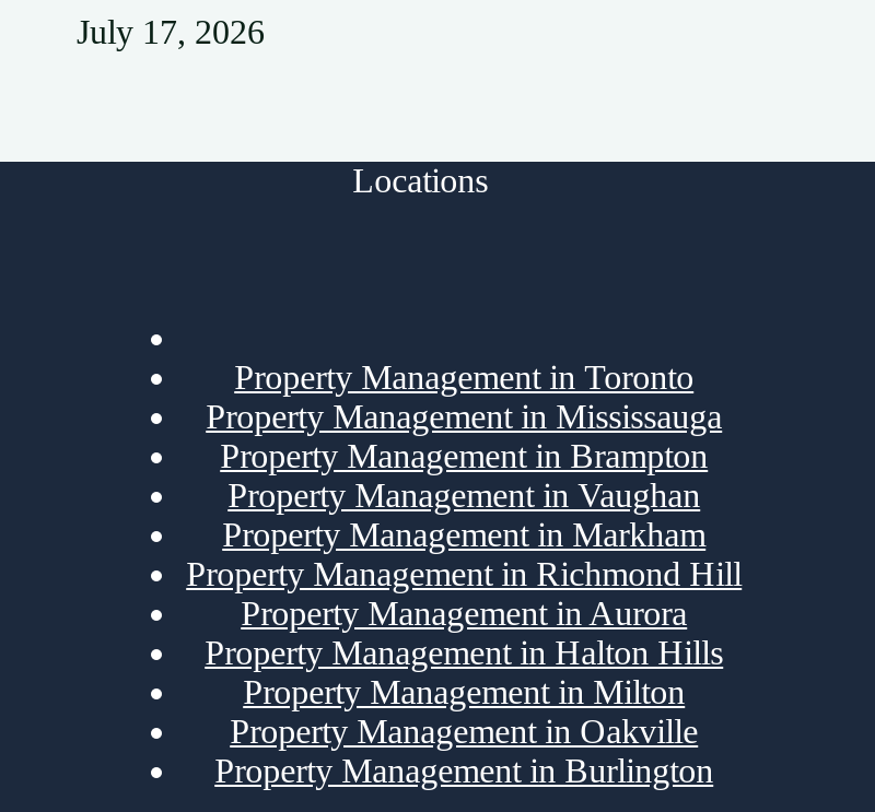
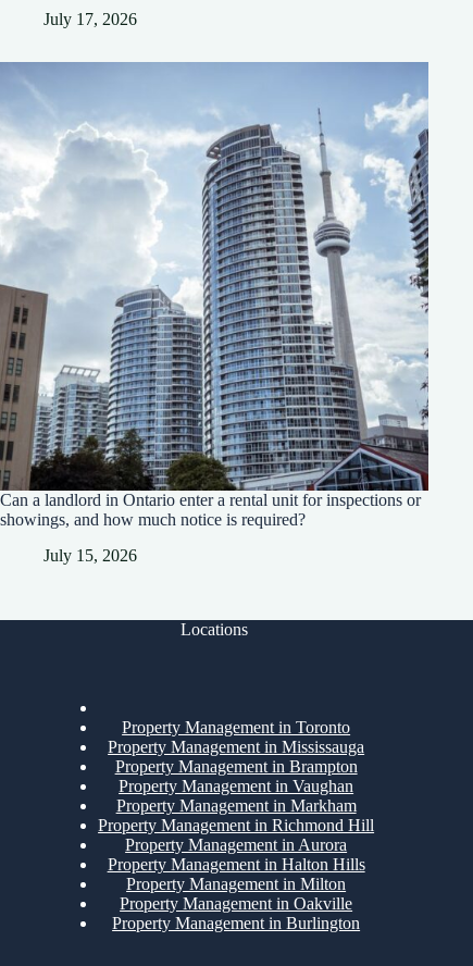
+ [image]
+ Can a landlord in Ontario enter a rental unit for inspections or
+ showings, and how much notice is required?
+ July 15, 2026
